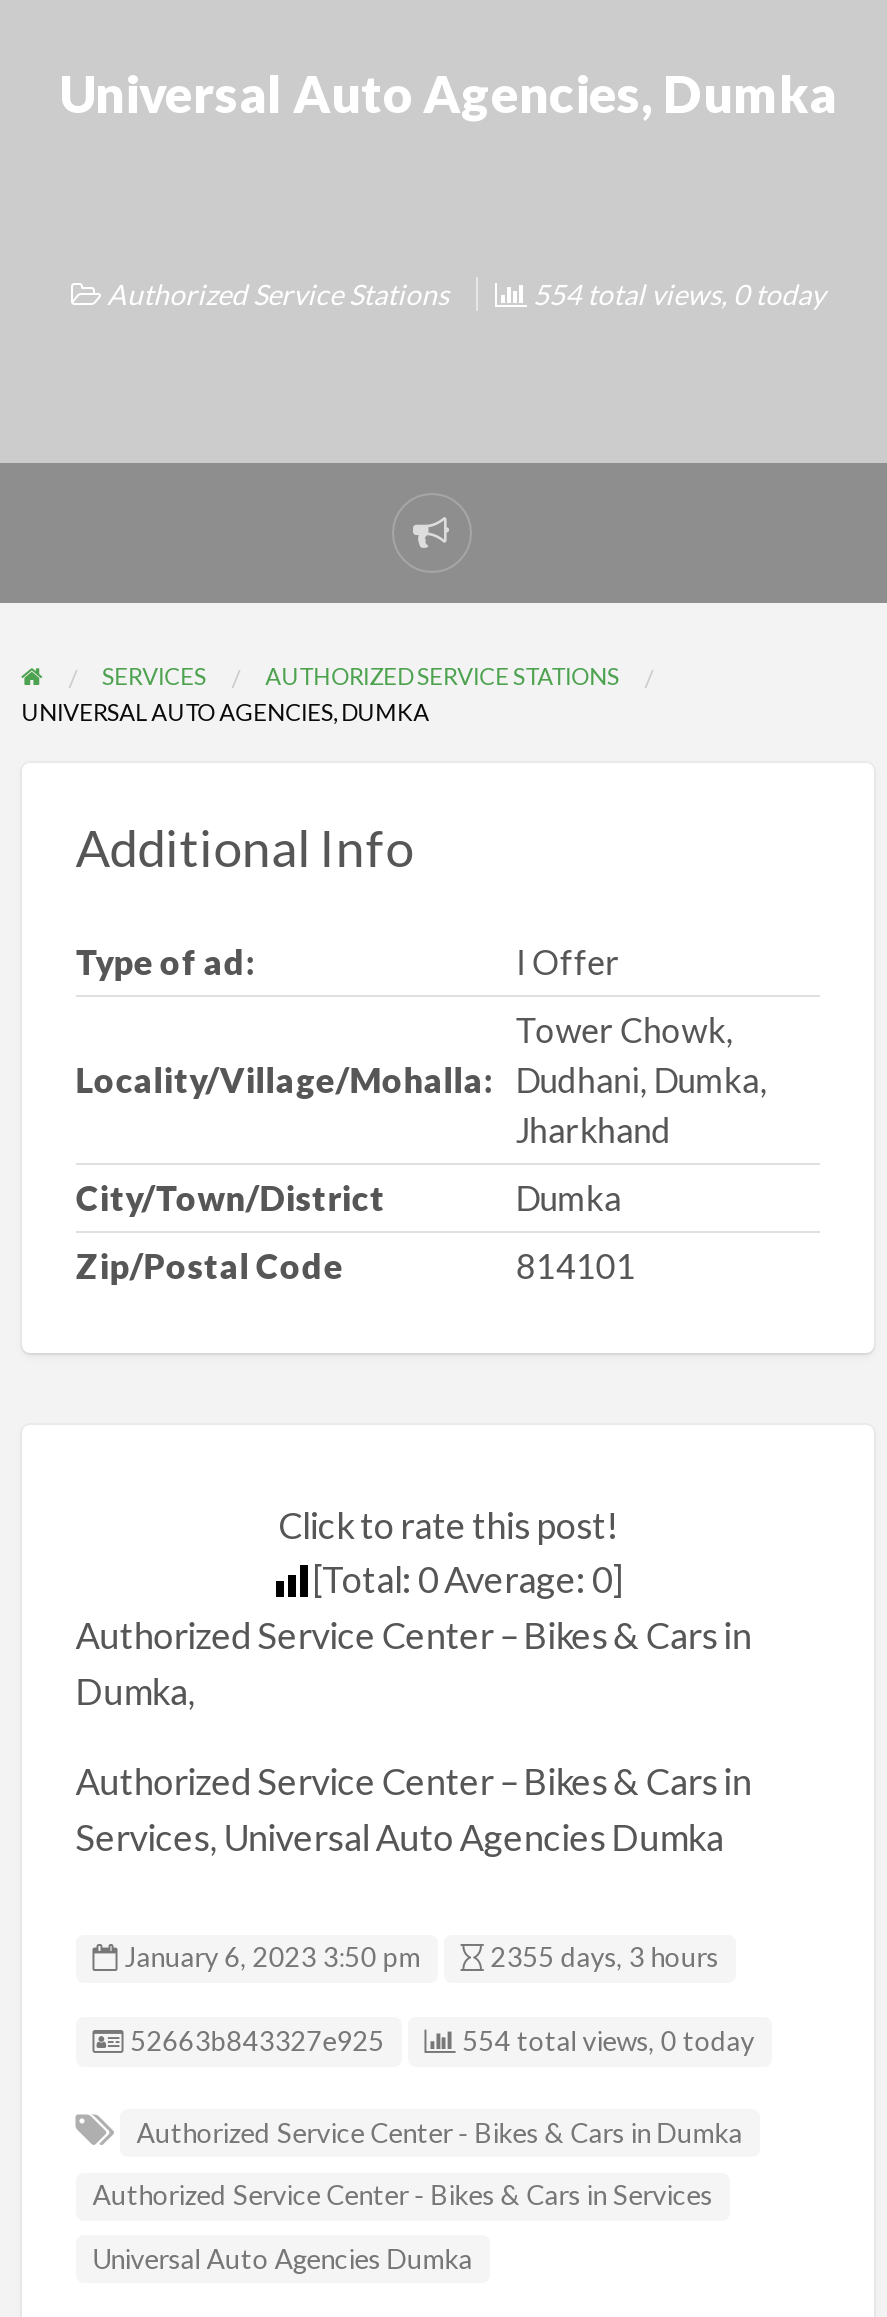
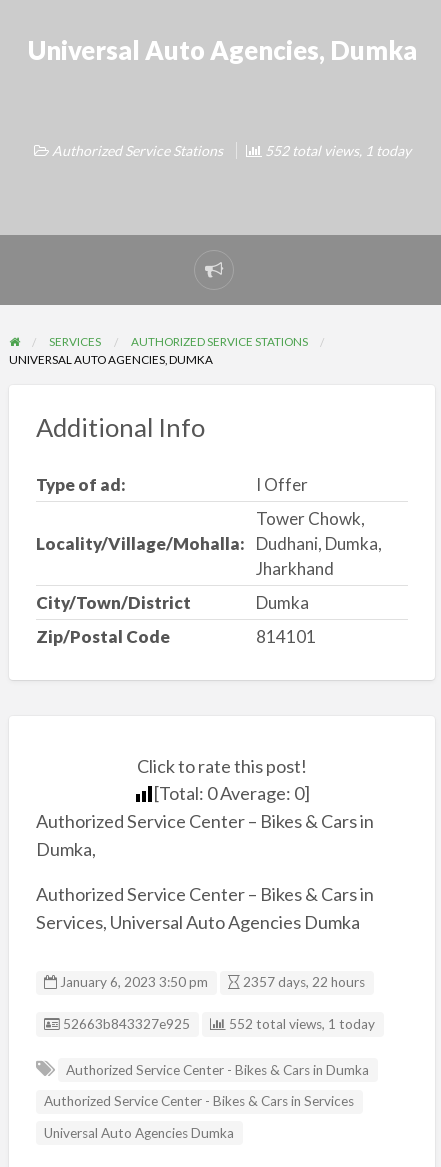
- 554 total views, 0 today
+ 552 total views, 1 today

- January 6, 2023 3:50 pm 2355 days, 3 hours
+ January 6, 2023 3:50 pm 2357 days, 22 hours

- 554 total views, 0 today
+ 552 total views, 1 today
